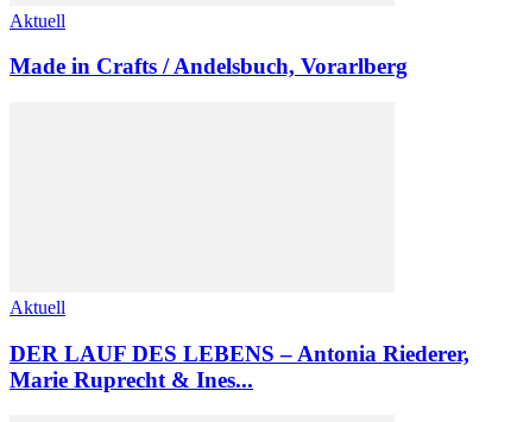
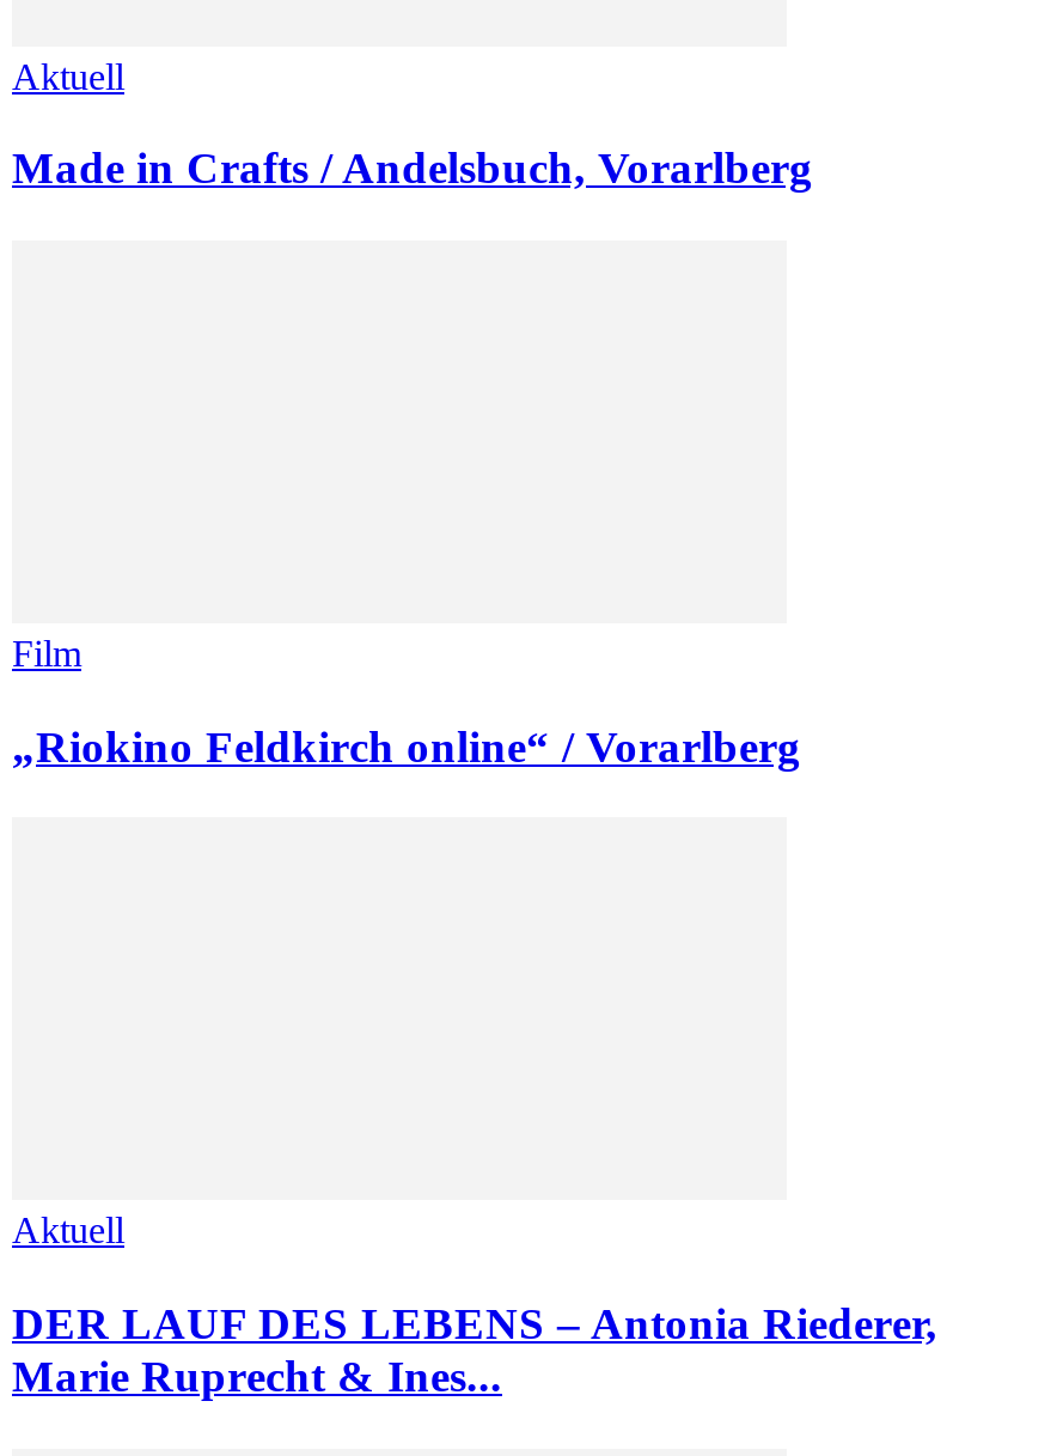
+ Film
+ „Riokino Feldkirch online“ / Vorarlberg
